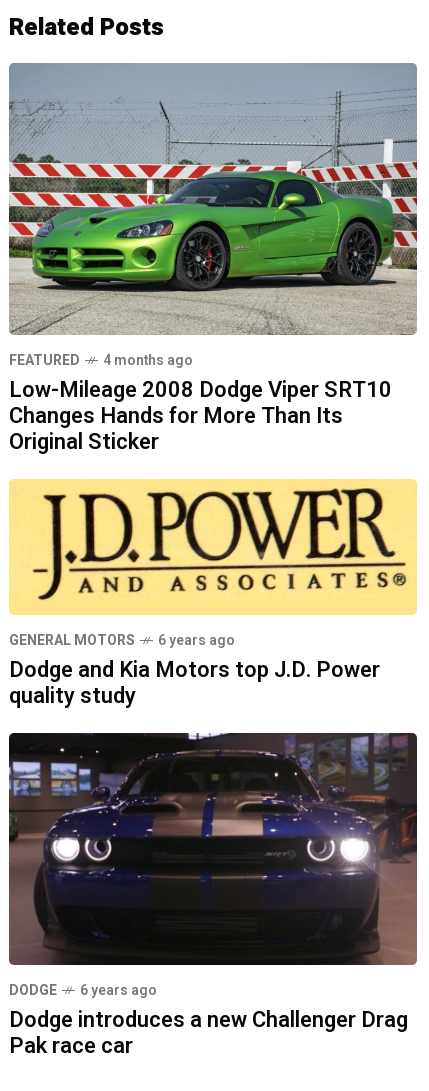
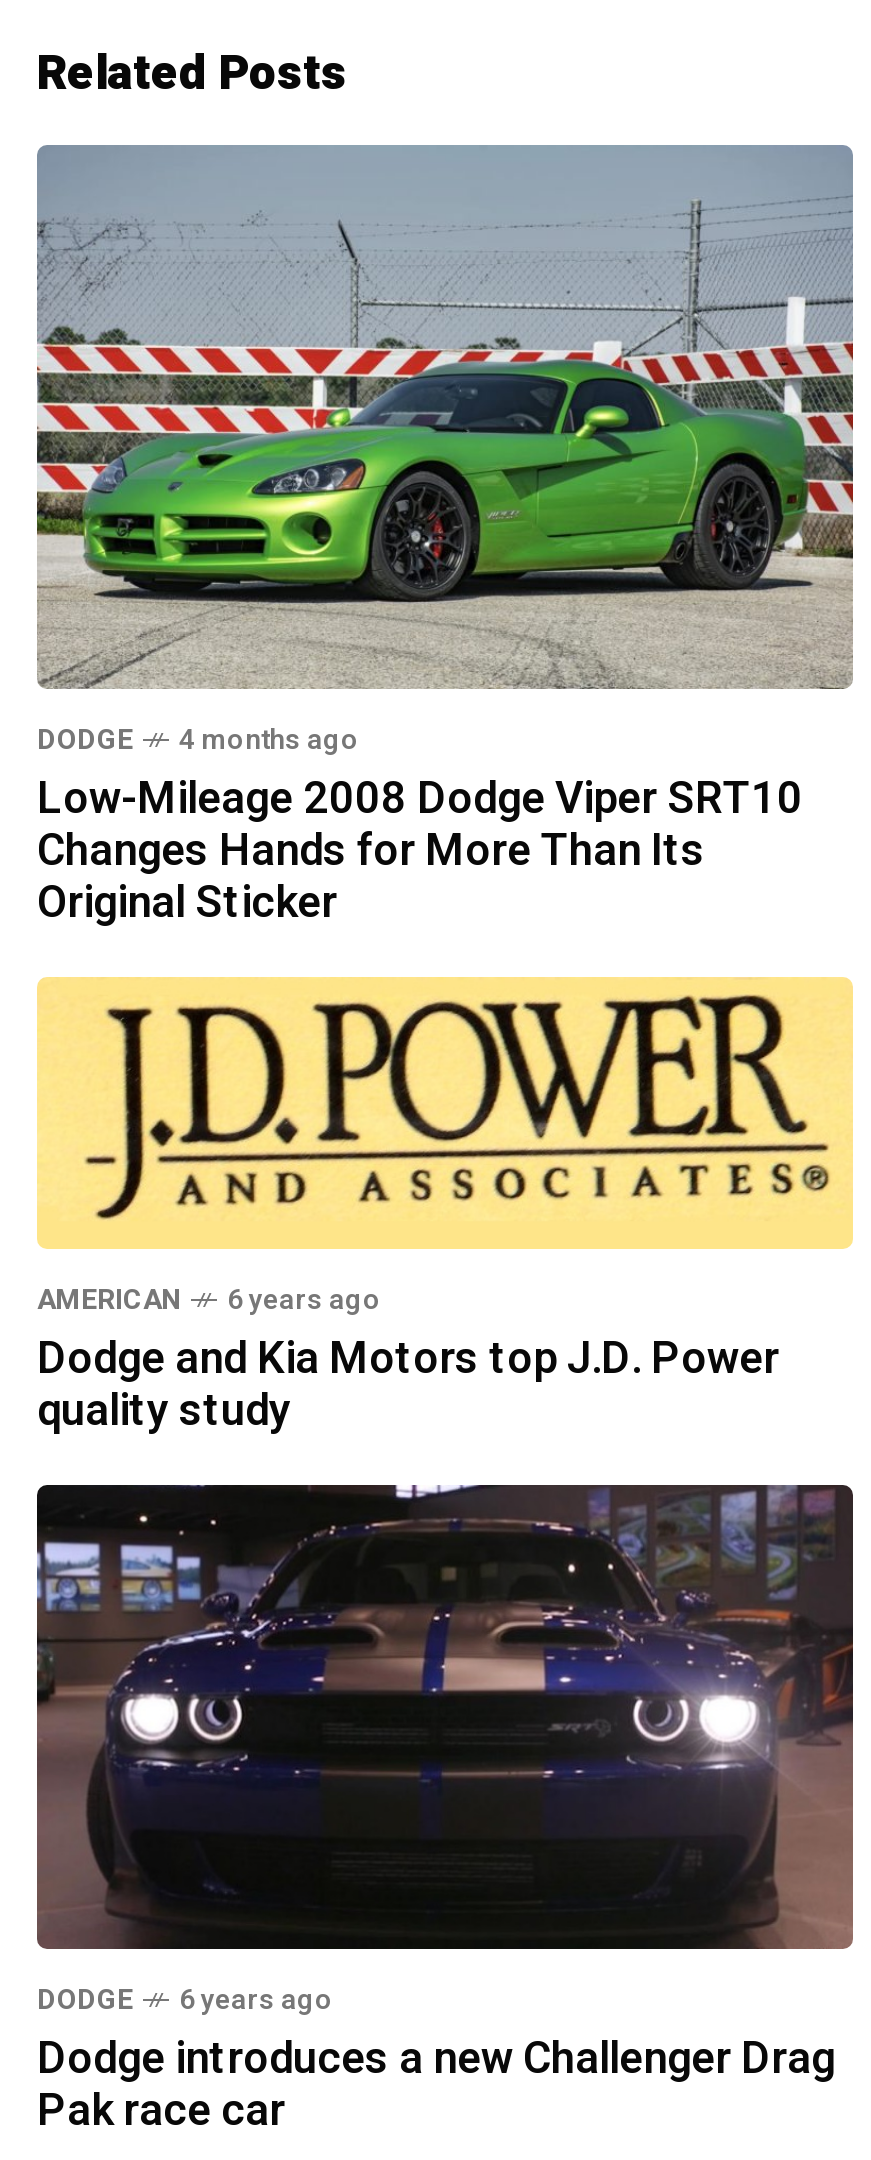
- FEATURED
+ DODGE

- GENERAL MOTORS
+ AMERICAN
